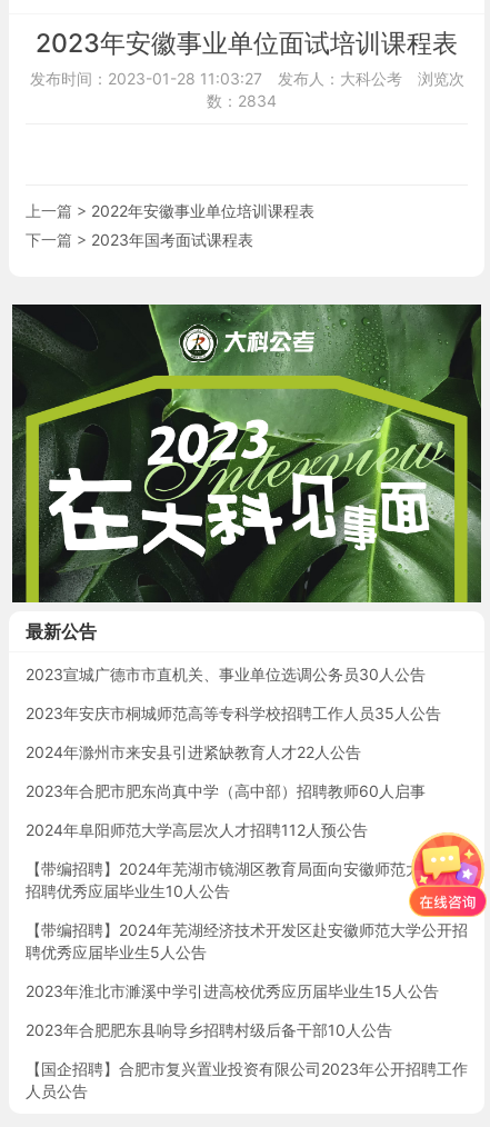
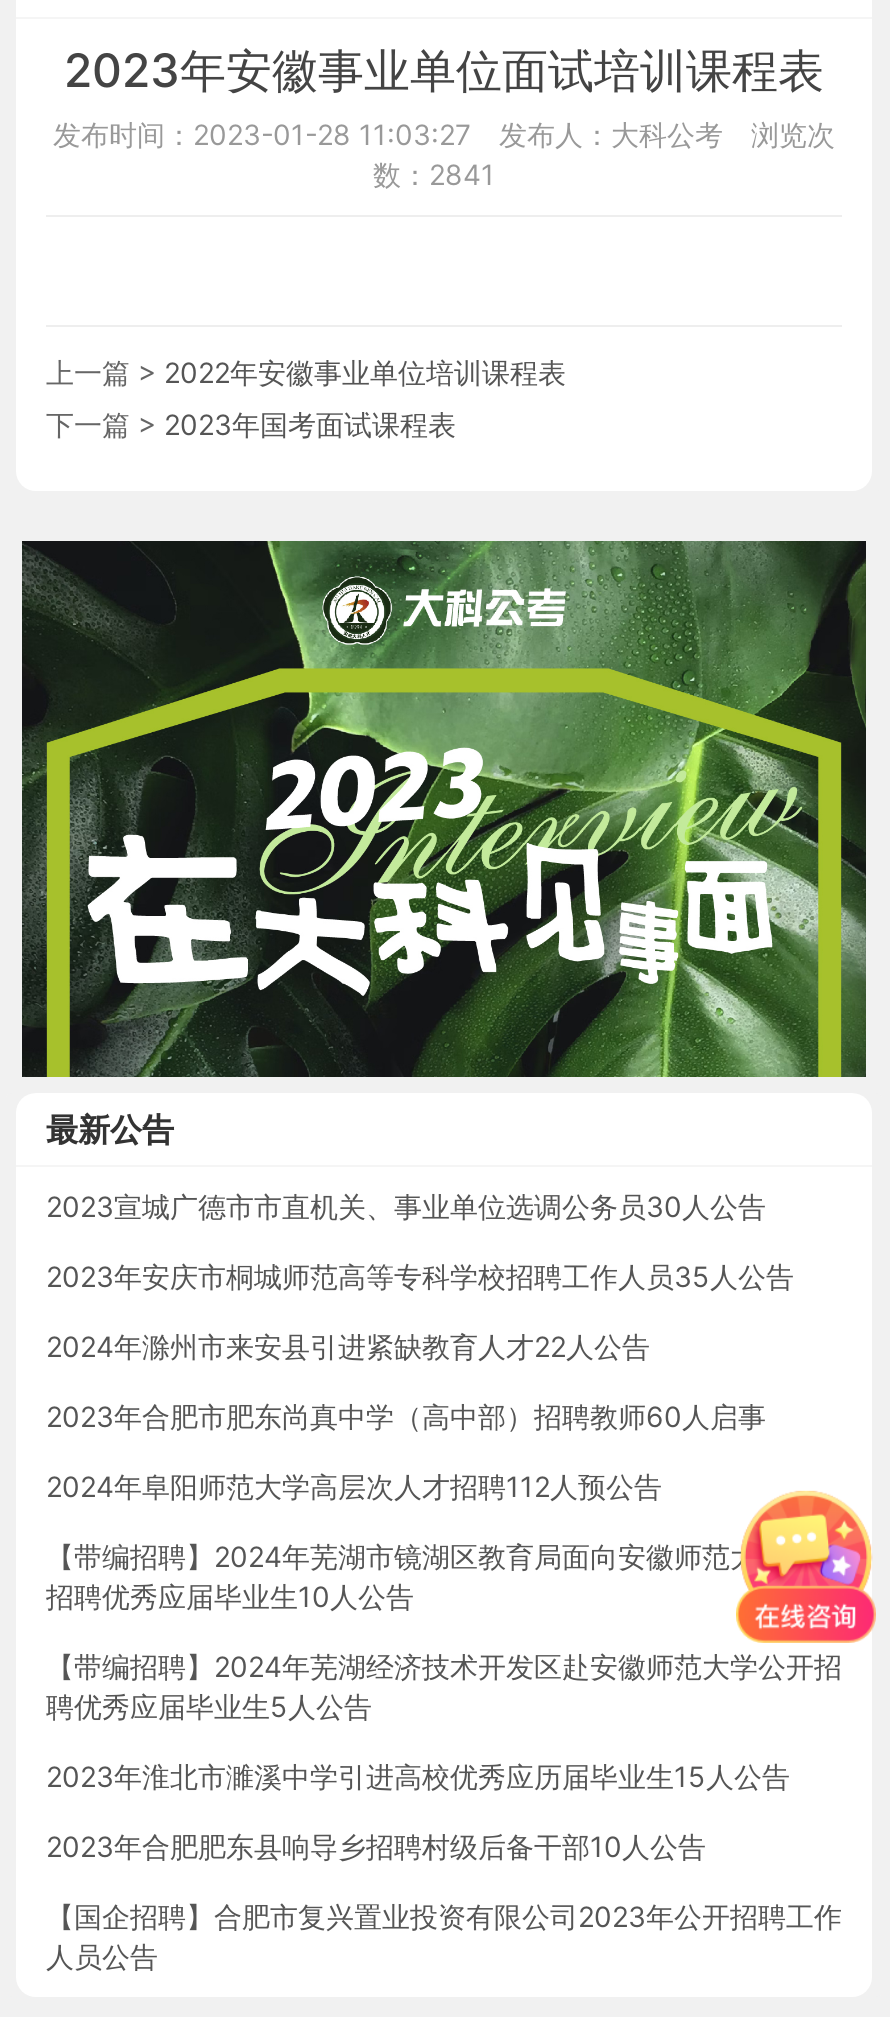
- 数：2834
+ 数：2841
